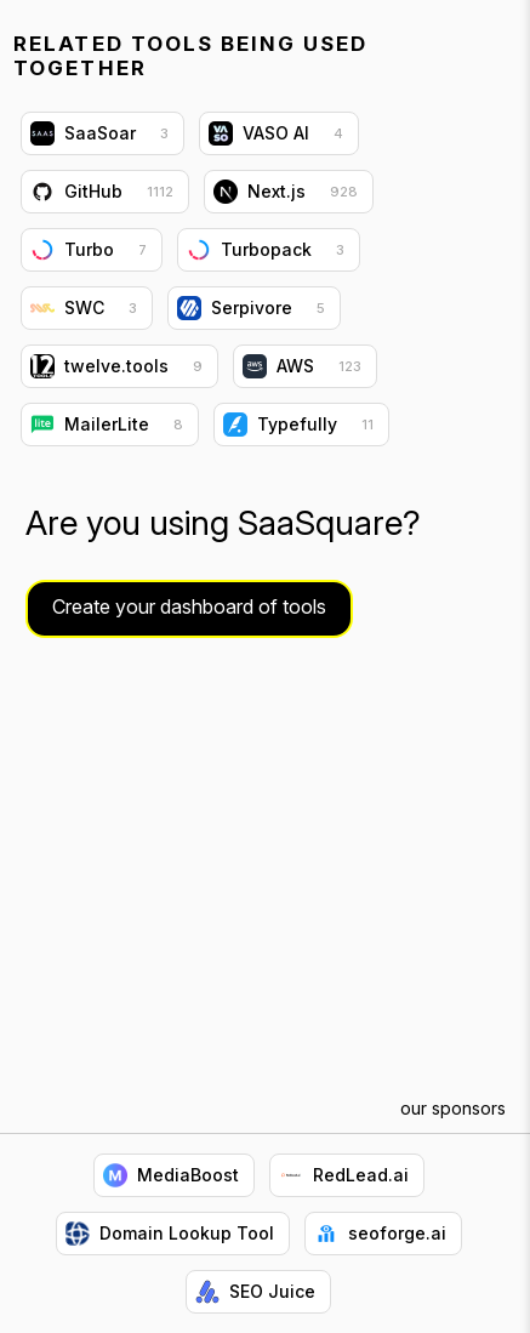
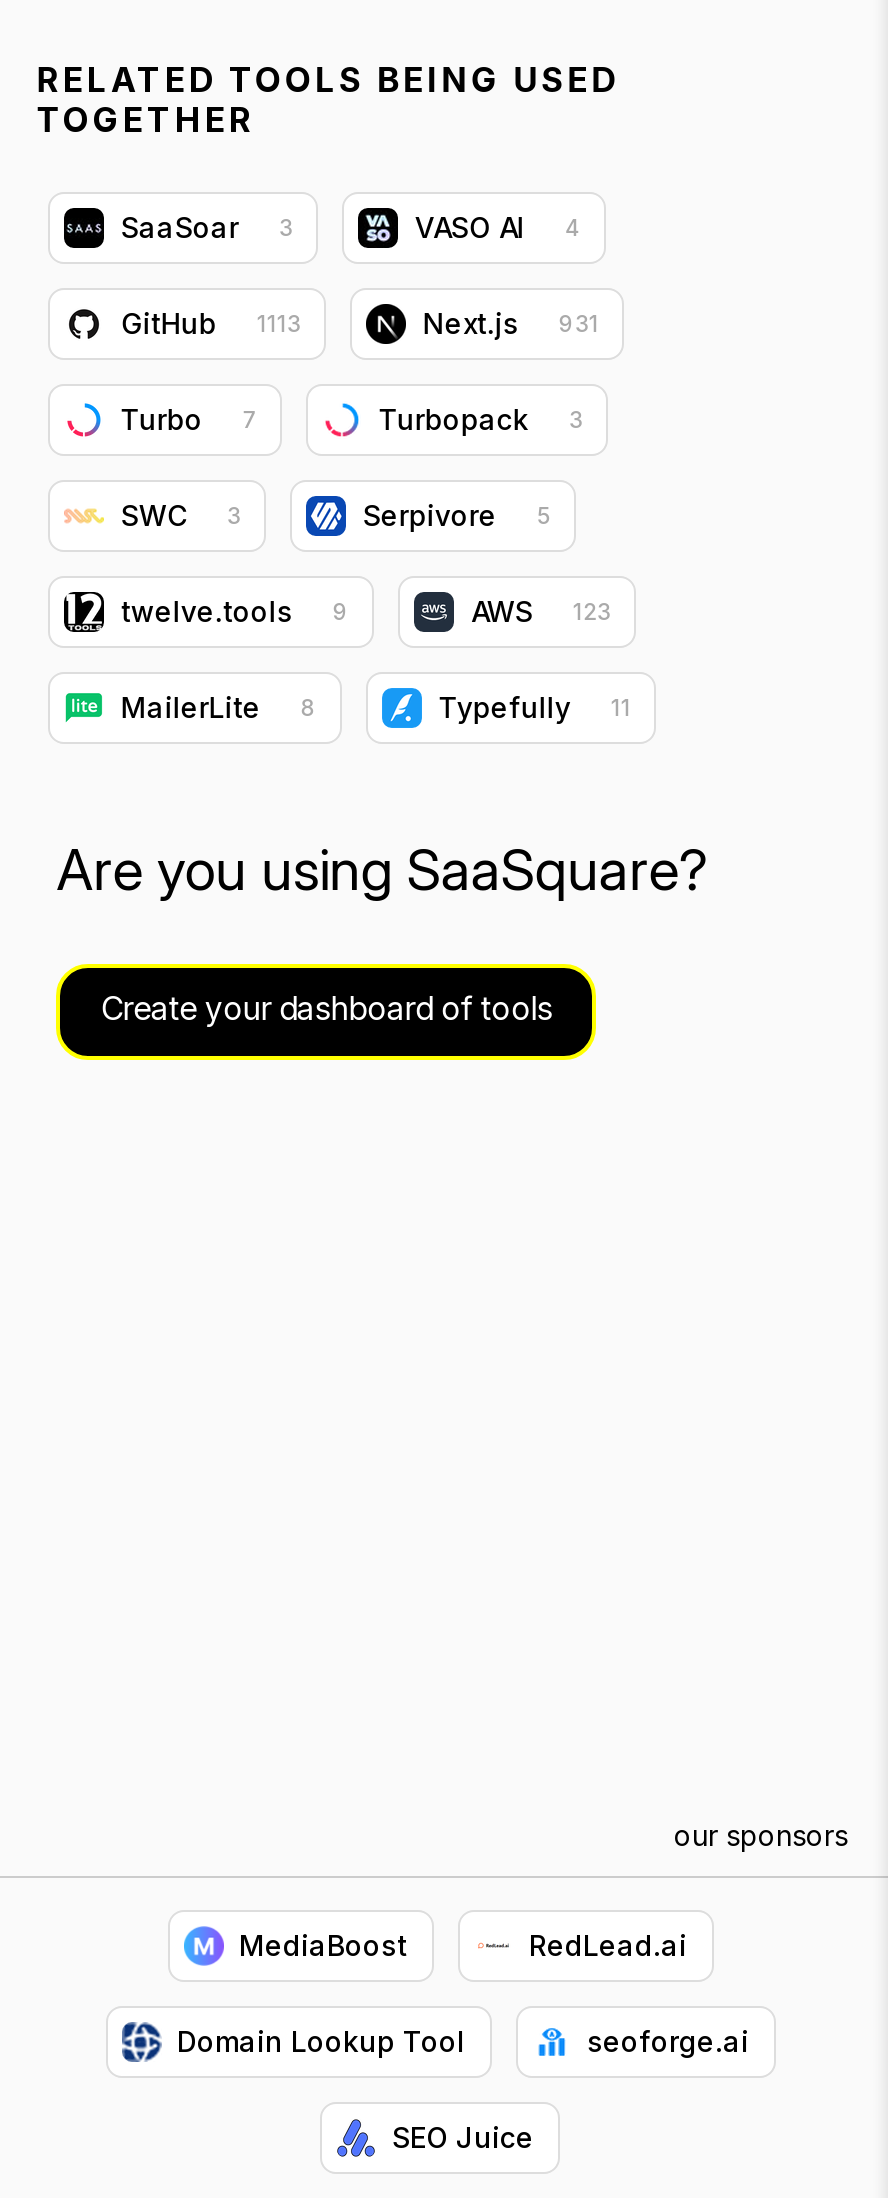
- GitHub 1112
+ GitHub 1113

- Next.js 928
+ Next.js 931
